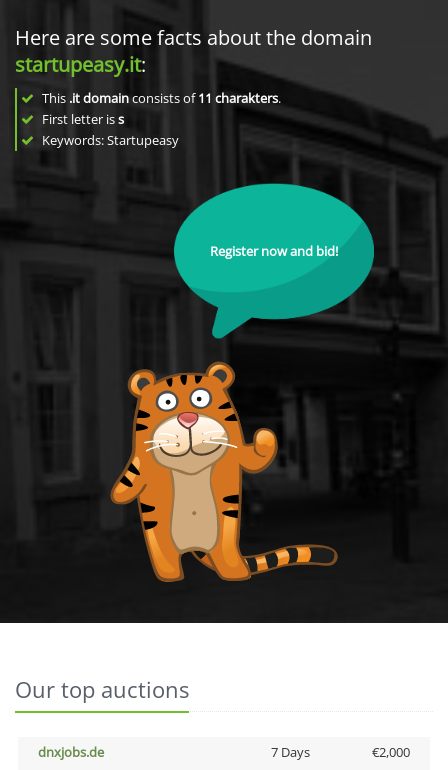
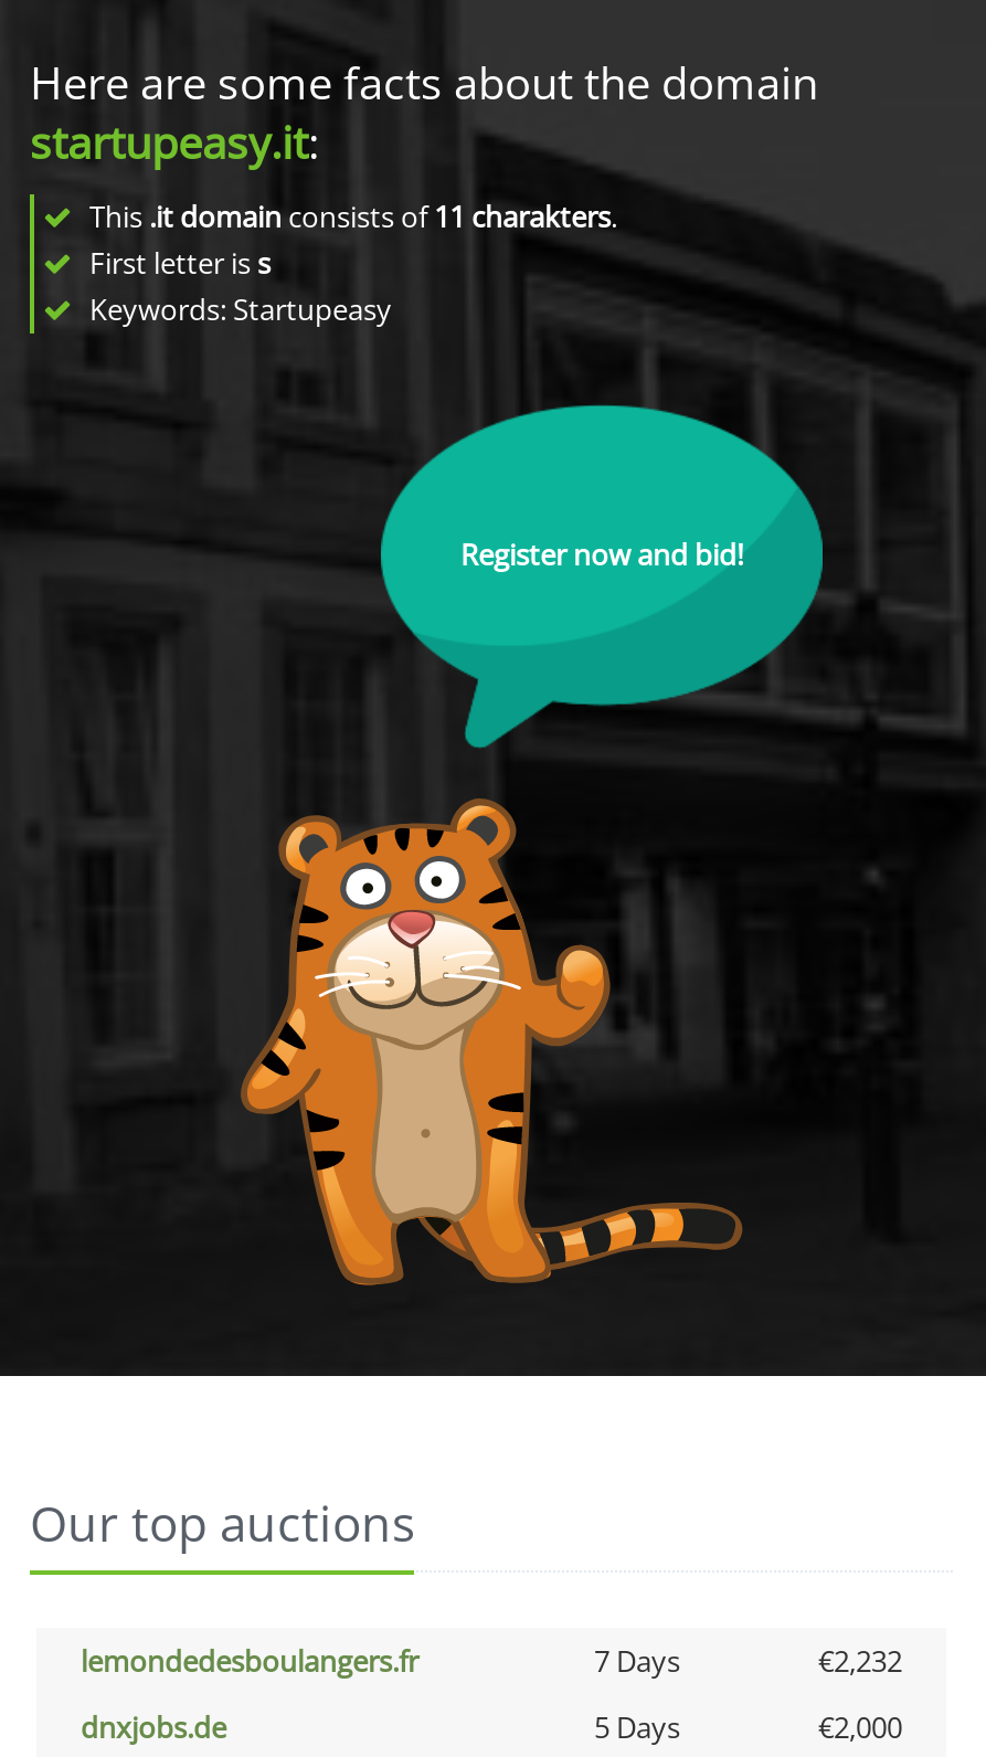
+ lemondedesboulangers.fr
+ 7 Days
+ €2,232

- 7 Days
+ 5 Days
